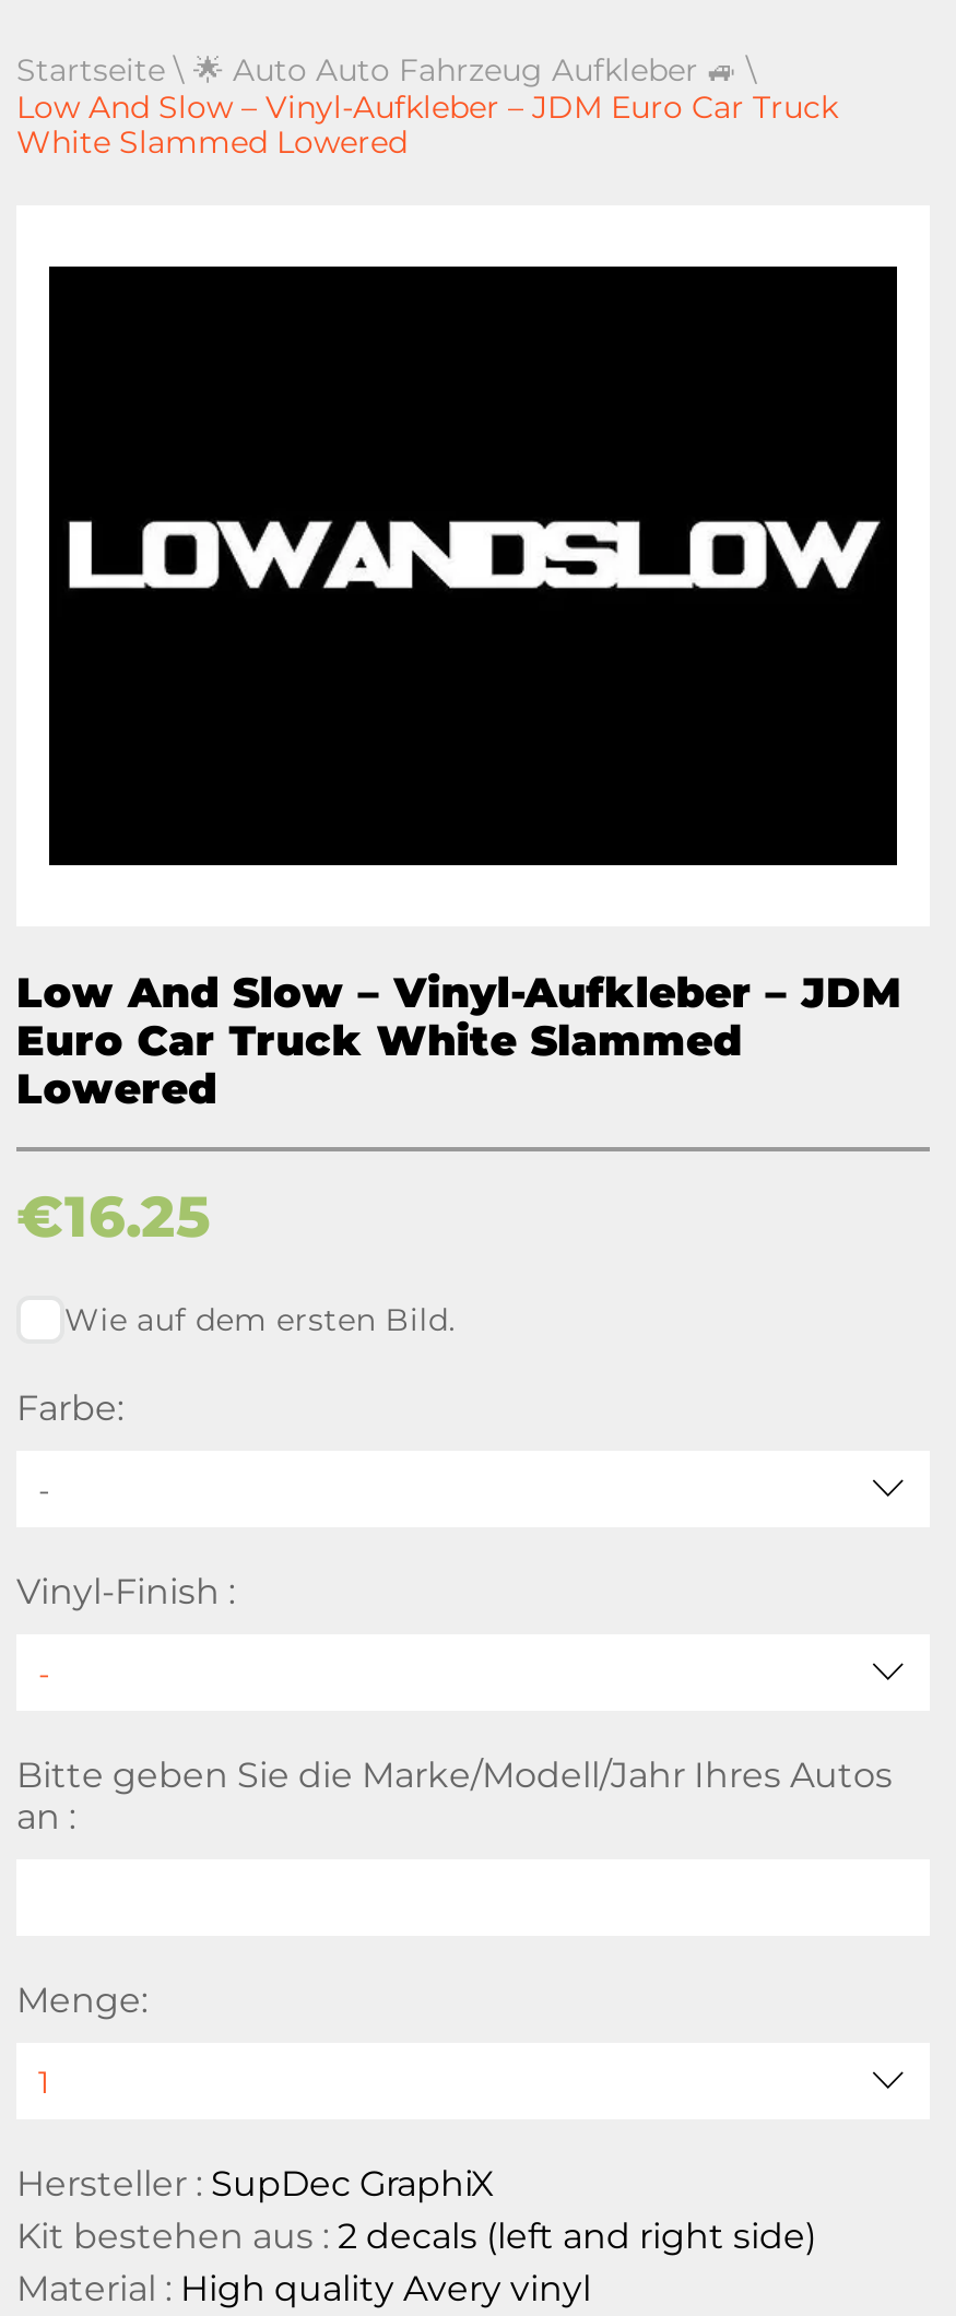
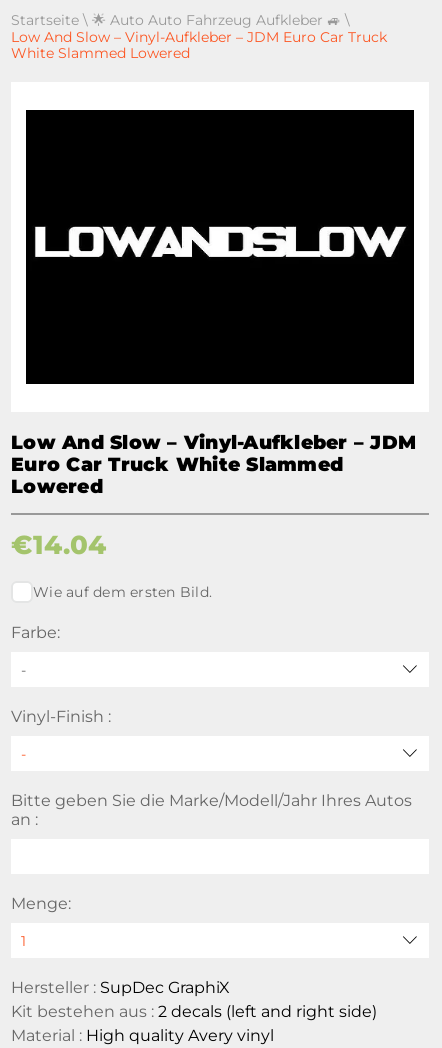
- €16.25
+ €14.04
